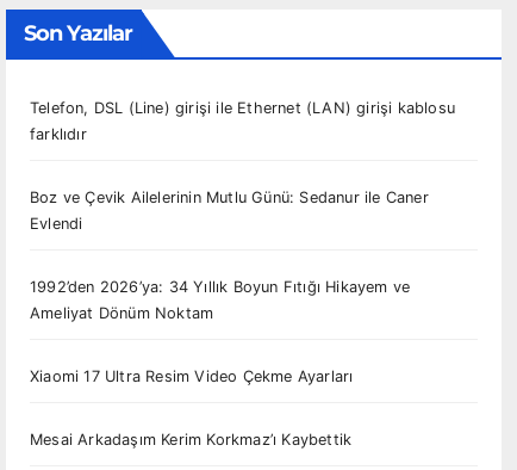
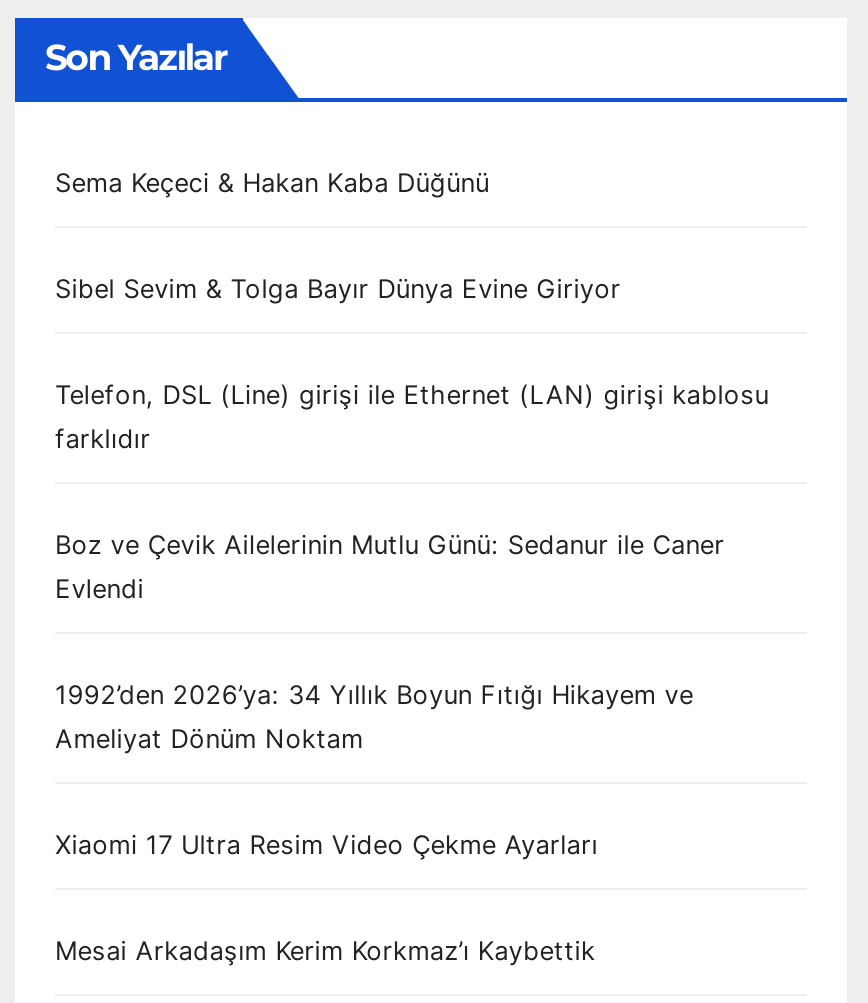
+ Sema Keçeci & Hakan Kaba Düğünü

+ Sibel Sevim & Tolga Bayır Dünya Evine Giriyor
